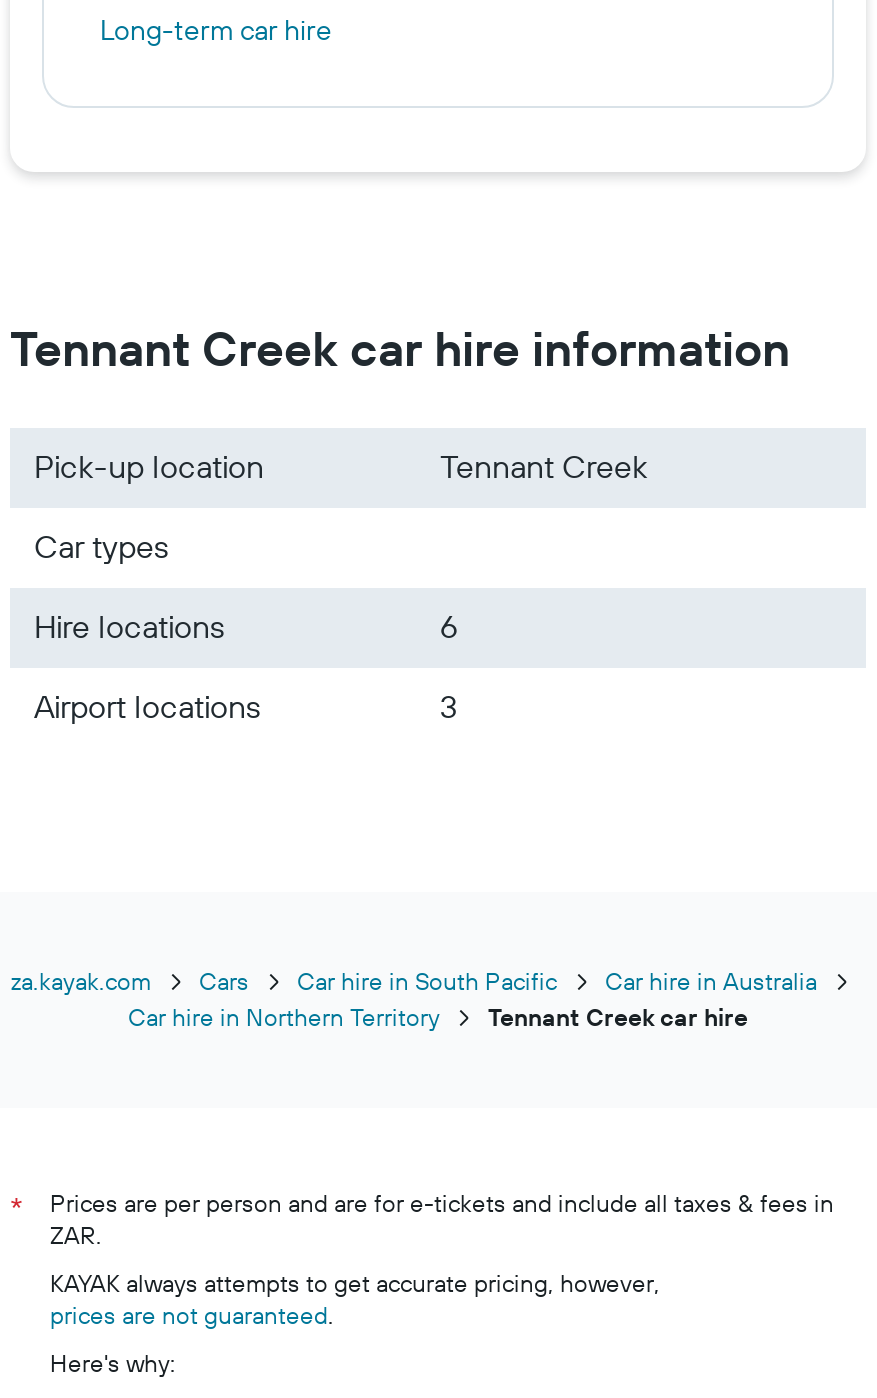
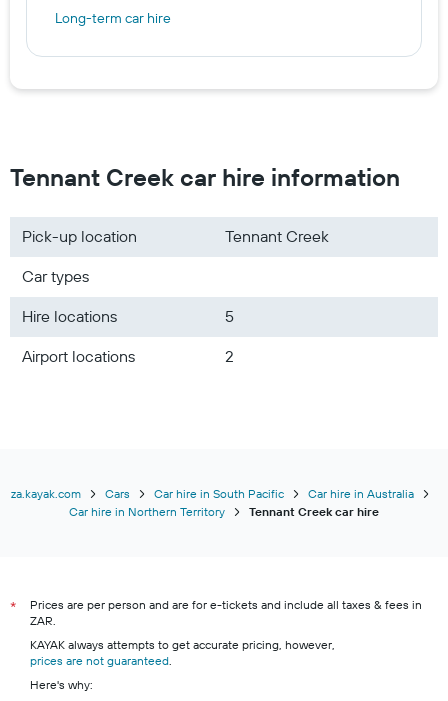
- 6
+ 5

- 3
+ 2
